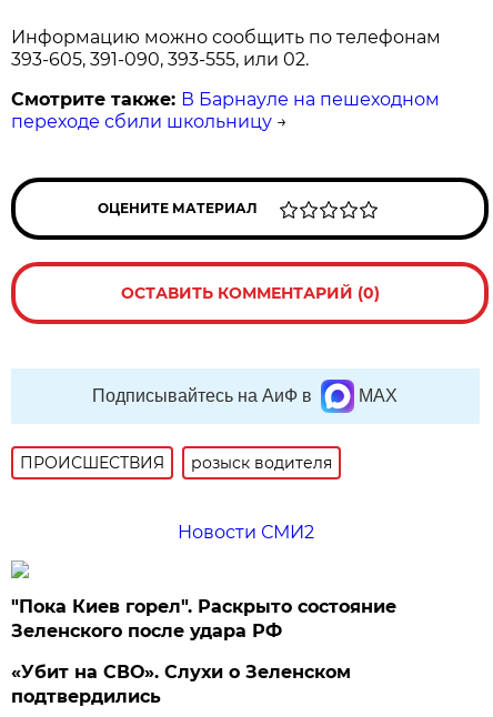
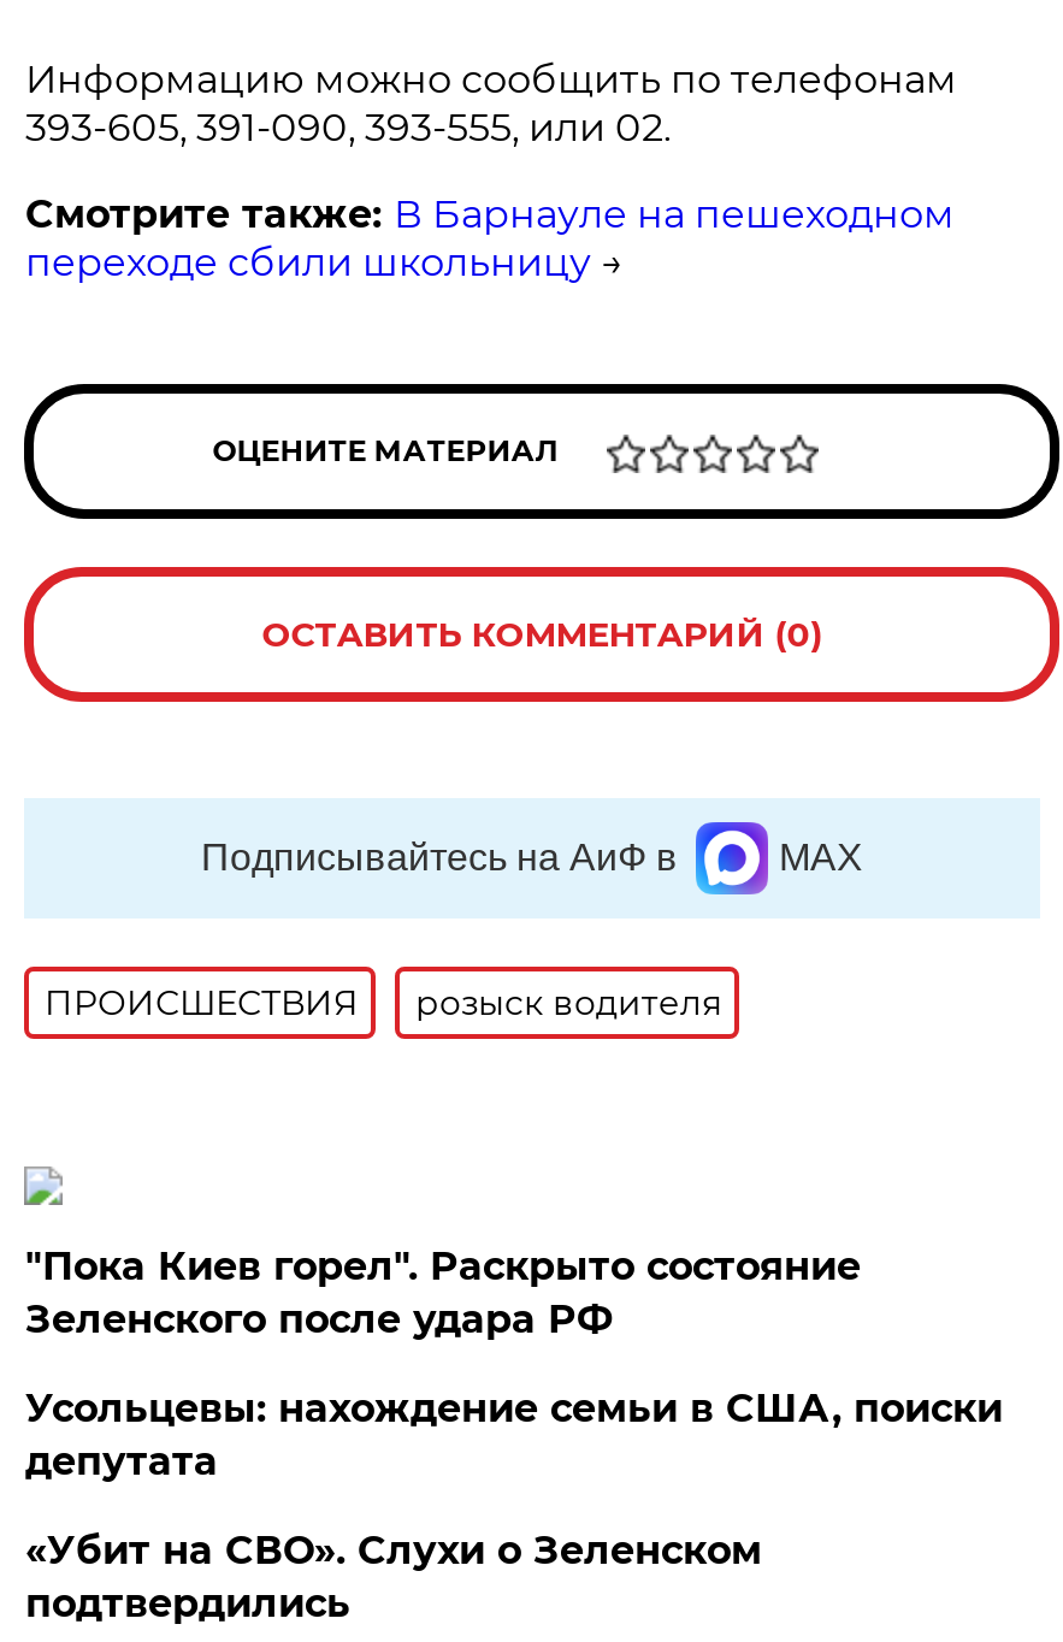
- Новости СМИ2

moved up: "Пока Киев горел". Раскрыто состояние | Зеленского после удара РФ

+ Усольцевы: нахождение семьи в США, поиски
+ депутата
